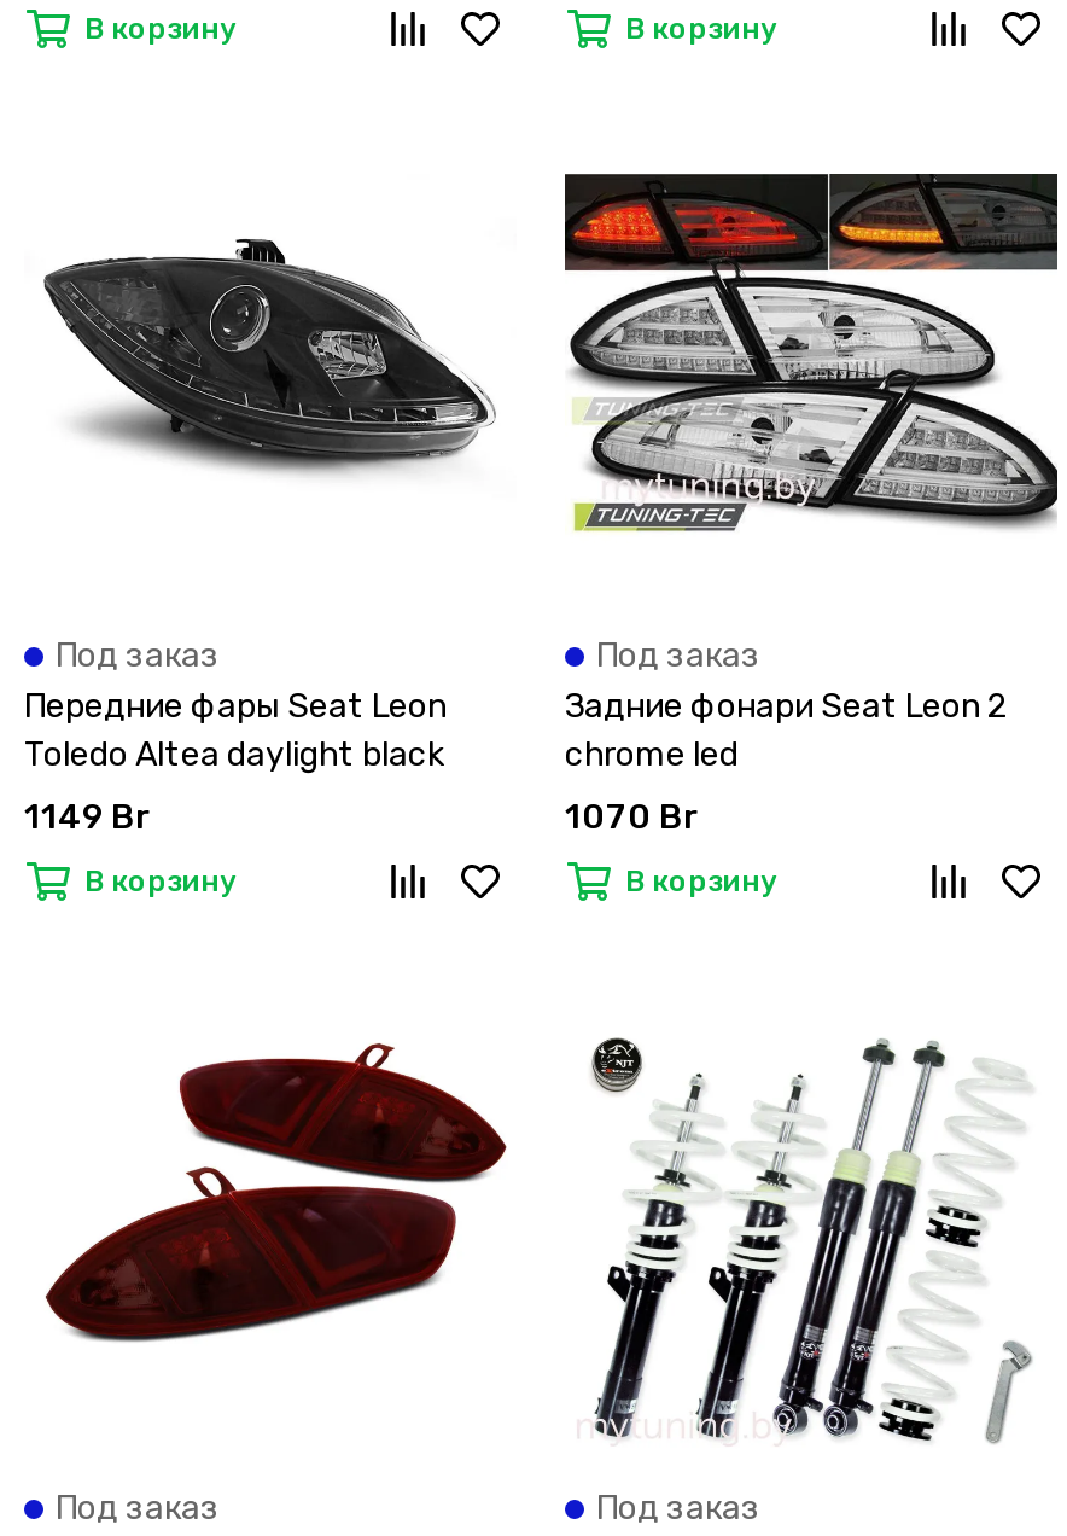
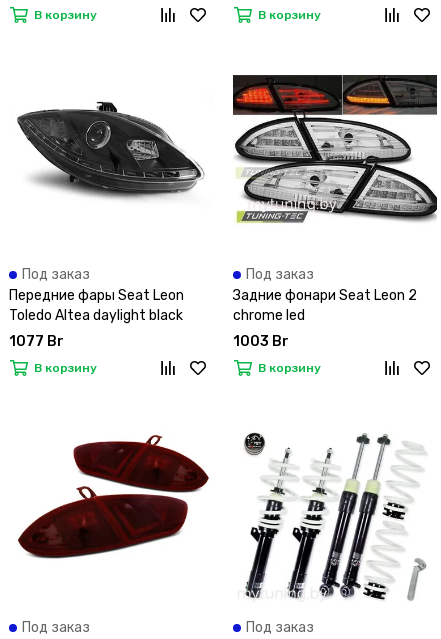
- 1149 Br
+ 1077 Br

- 1070 Br
+ 1003 Br
